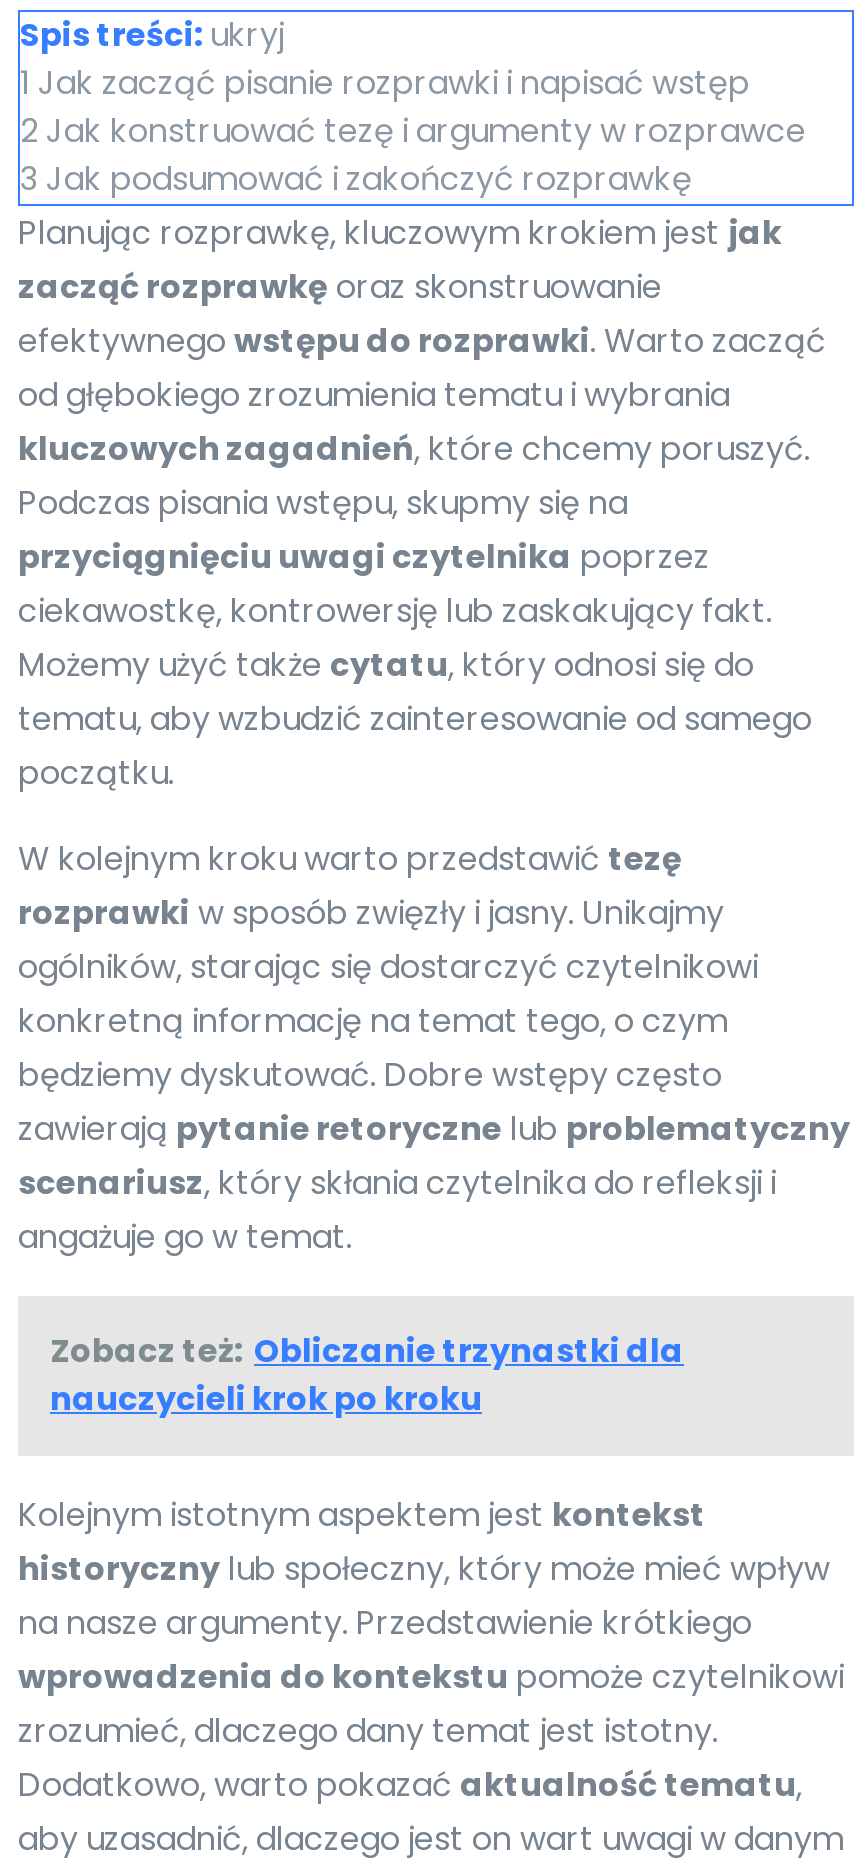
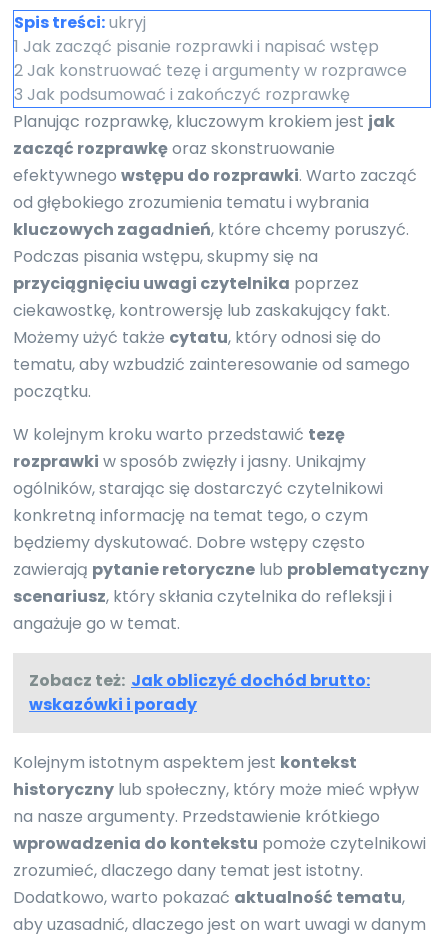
- Zobacz też: Obliczanie trzynastki dla
- nauczycieli krok po kroku
+ Zobacz też: Jak obliczyć dochód brutto:
+ wskazówki i porady
